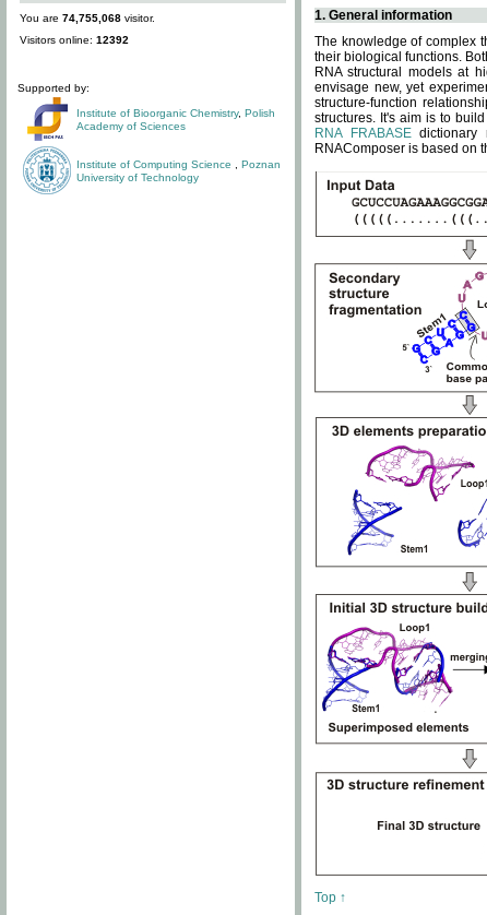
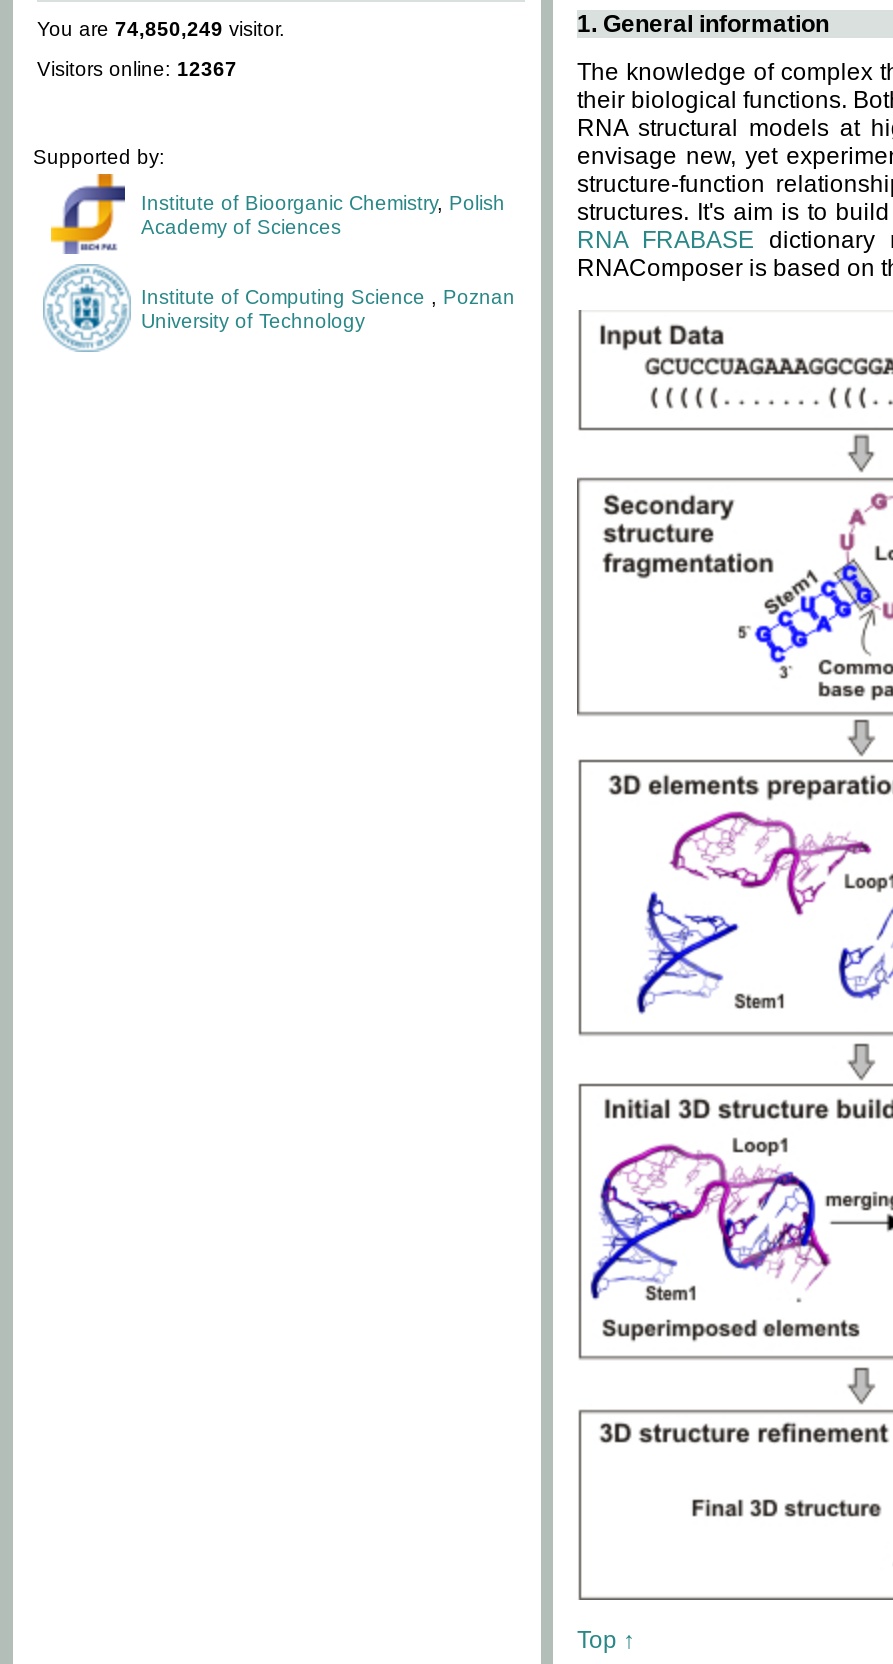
- You are 74,755,068 visitor.
+ You are 74,850,249 visitor.

- Visitors online: 12392
+ Visitors online: 12367
